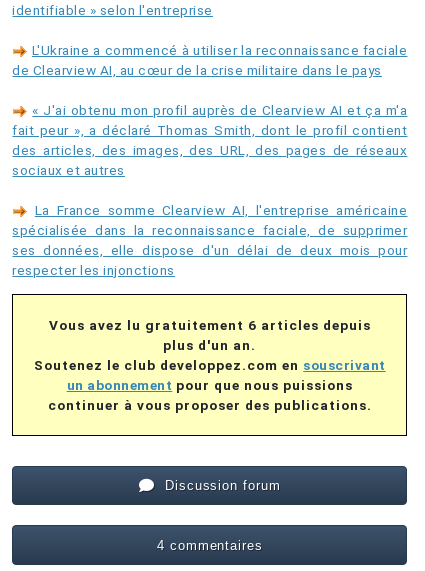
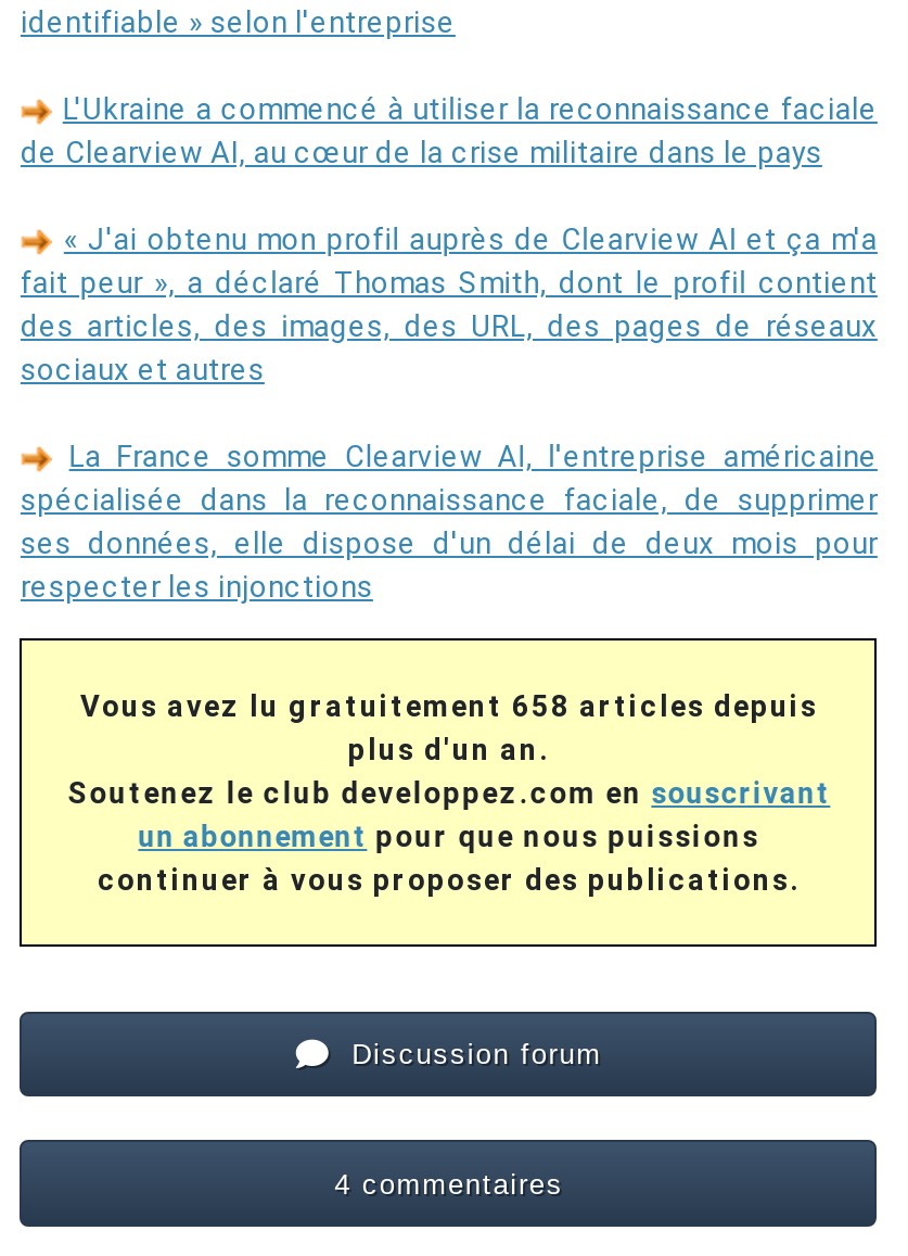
- Vous avez lu gratuitement 6 articles depuis
+ Vous avez lu gratuitement 658 articles depuis
